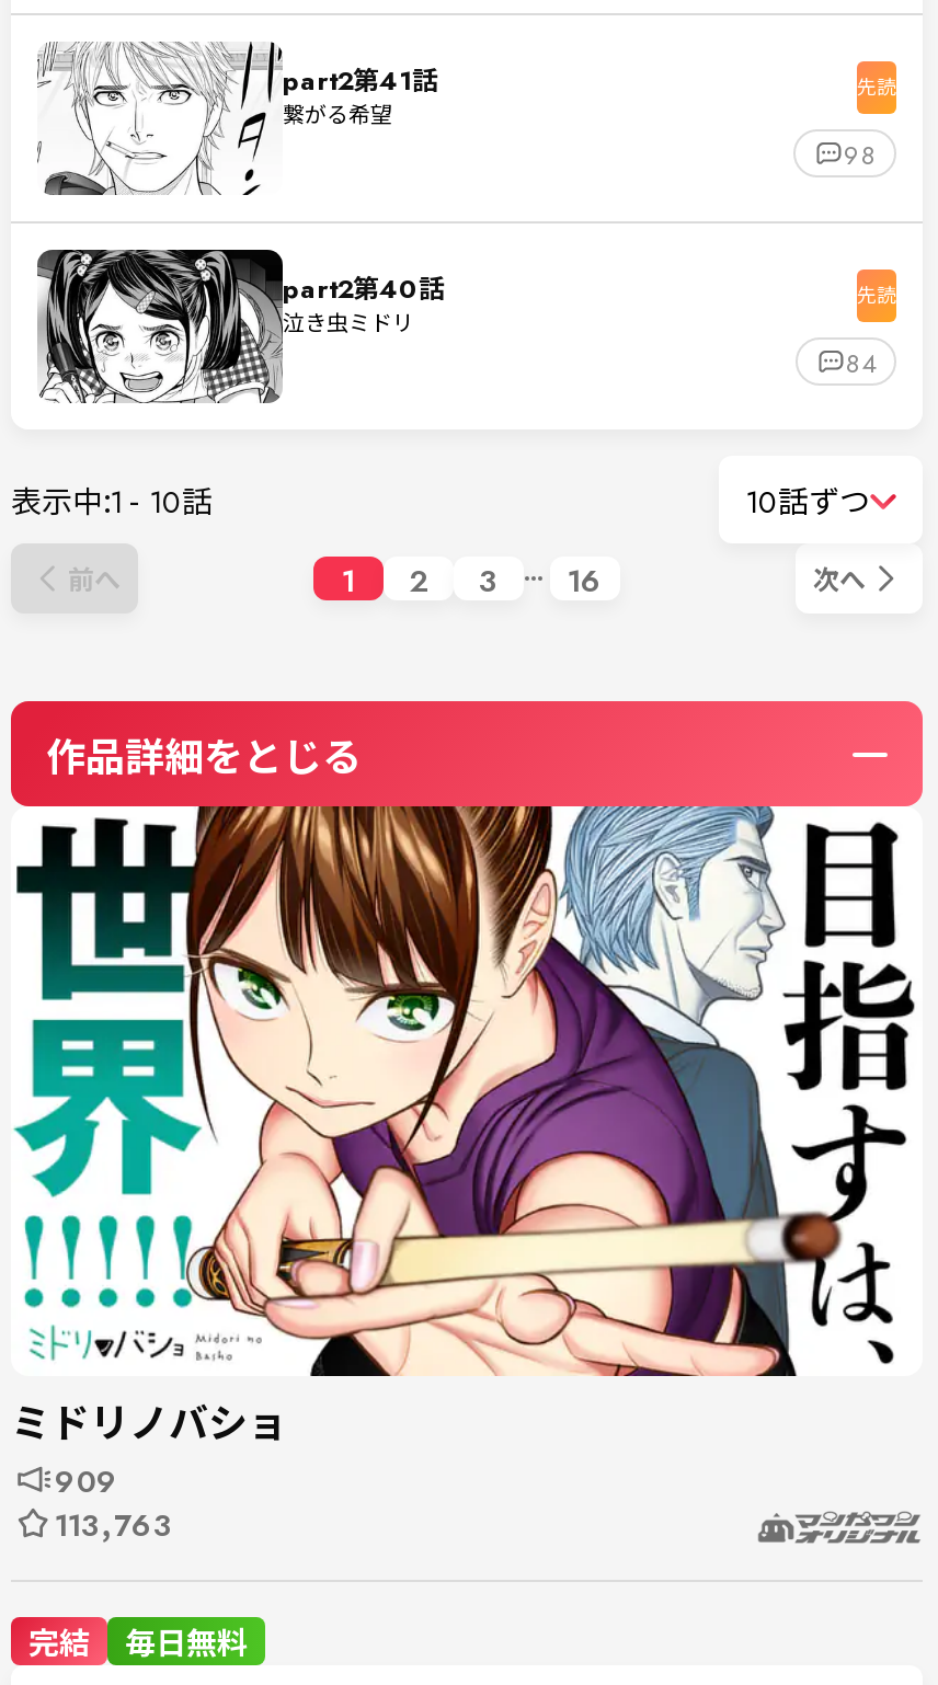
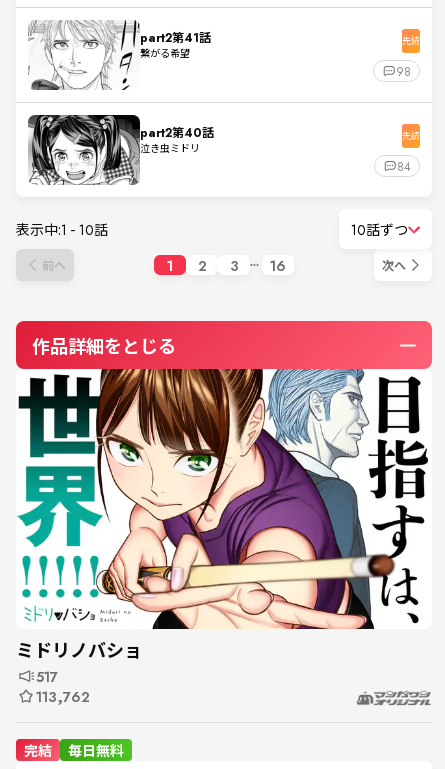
- 909
+ 517

- 113,763
+ 113,762
